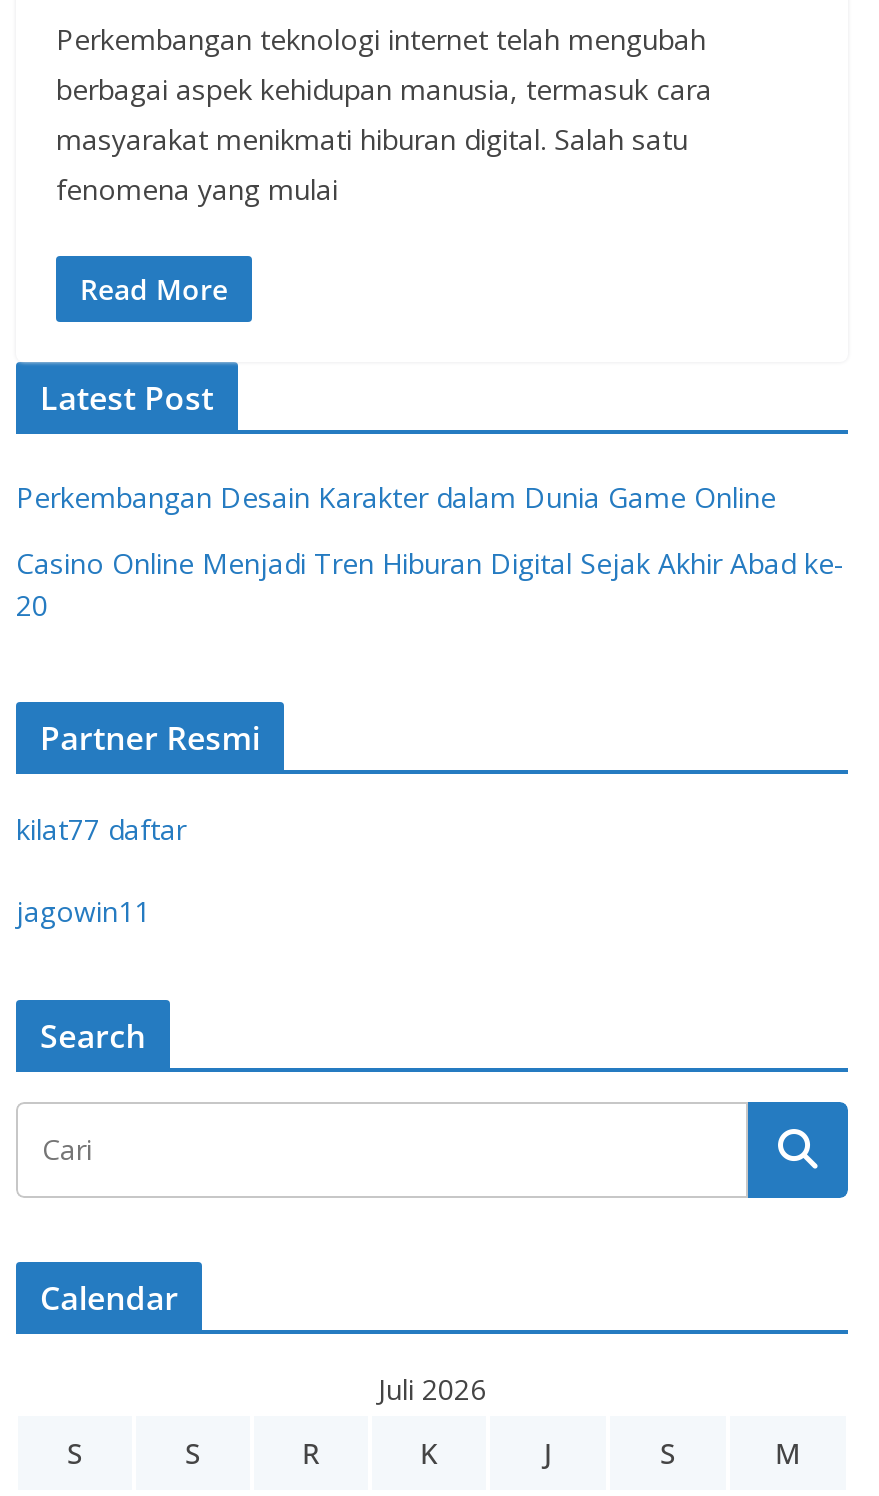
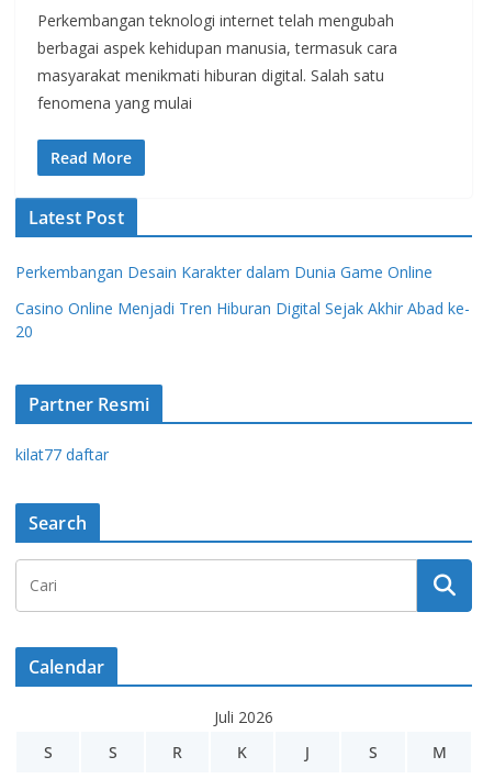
- jagowin11
